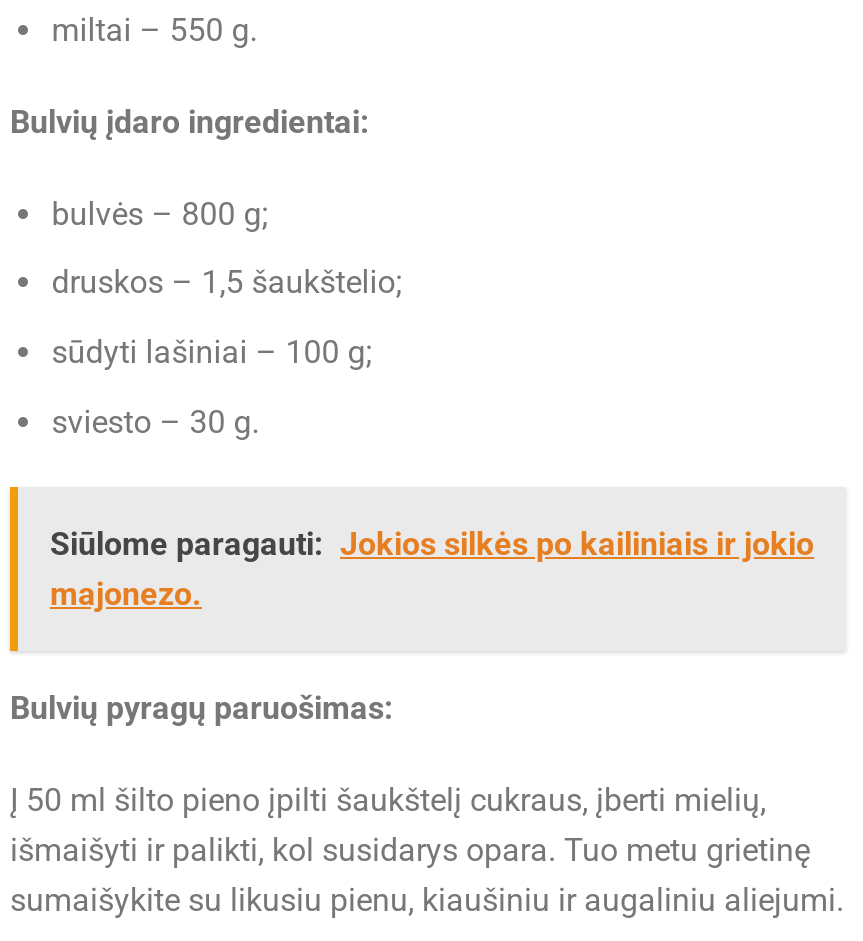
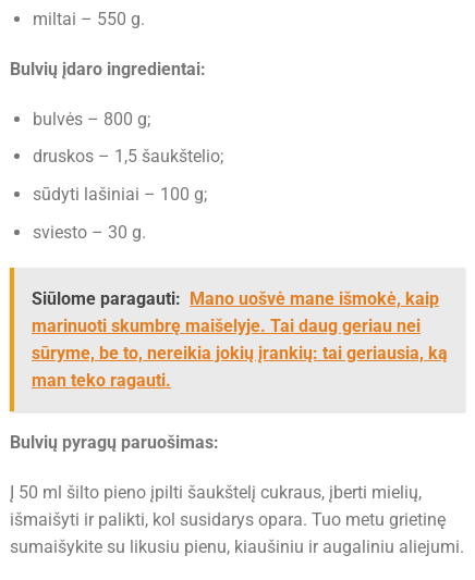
- Siūlome paragauti: Jokios silkės po kailiniais ir jokio
- majonezo.
+ Siūlome paragauti: Mano uošvė mane išmokė, kaip
+ marinuoti skumbrę maišelyje. Tai daug geriau nei
+ sūryme, be to, nereikia jokių įrankių: tai geriausia, ką
+ man teko ragauti.
